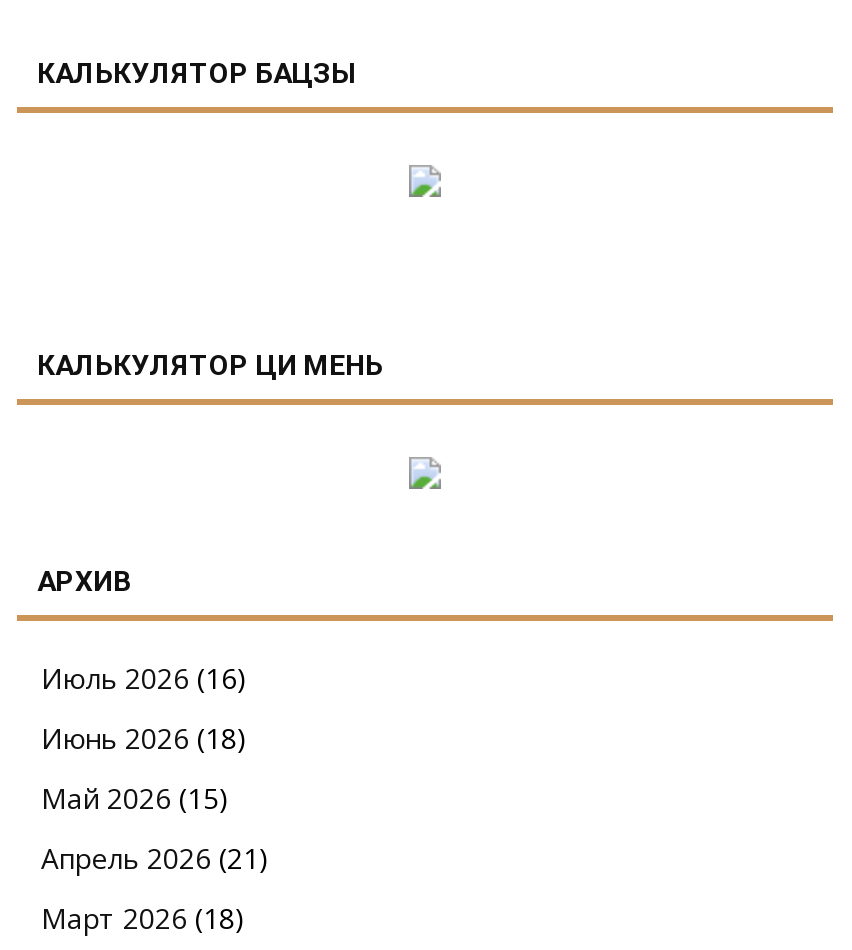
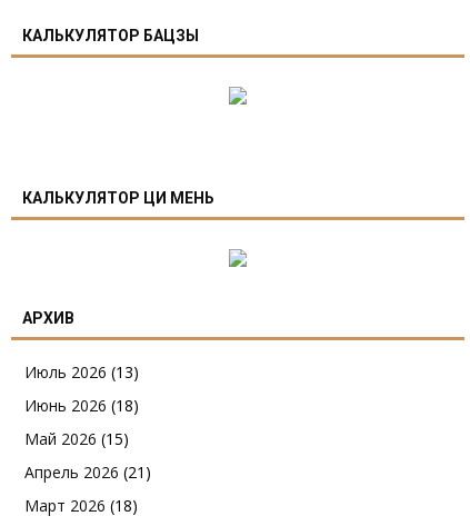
- Июль 2026 (16)
+ Июль 2026 (13)
